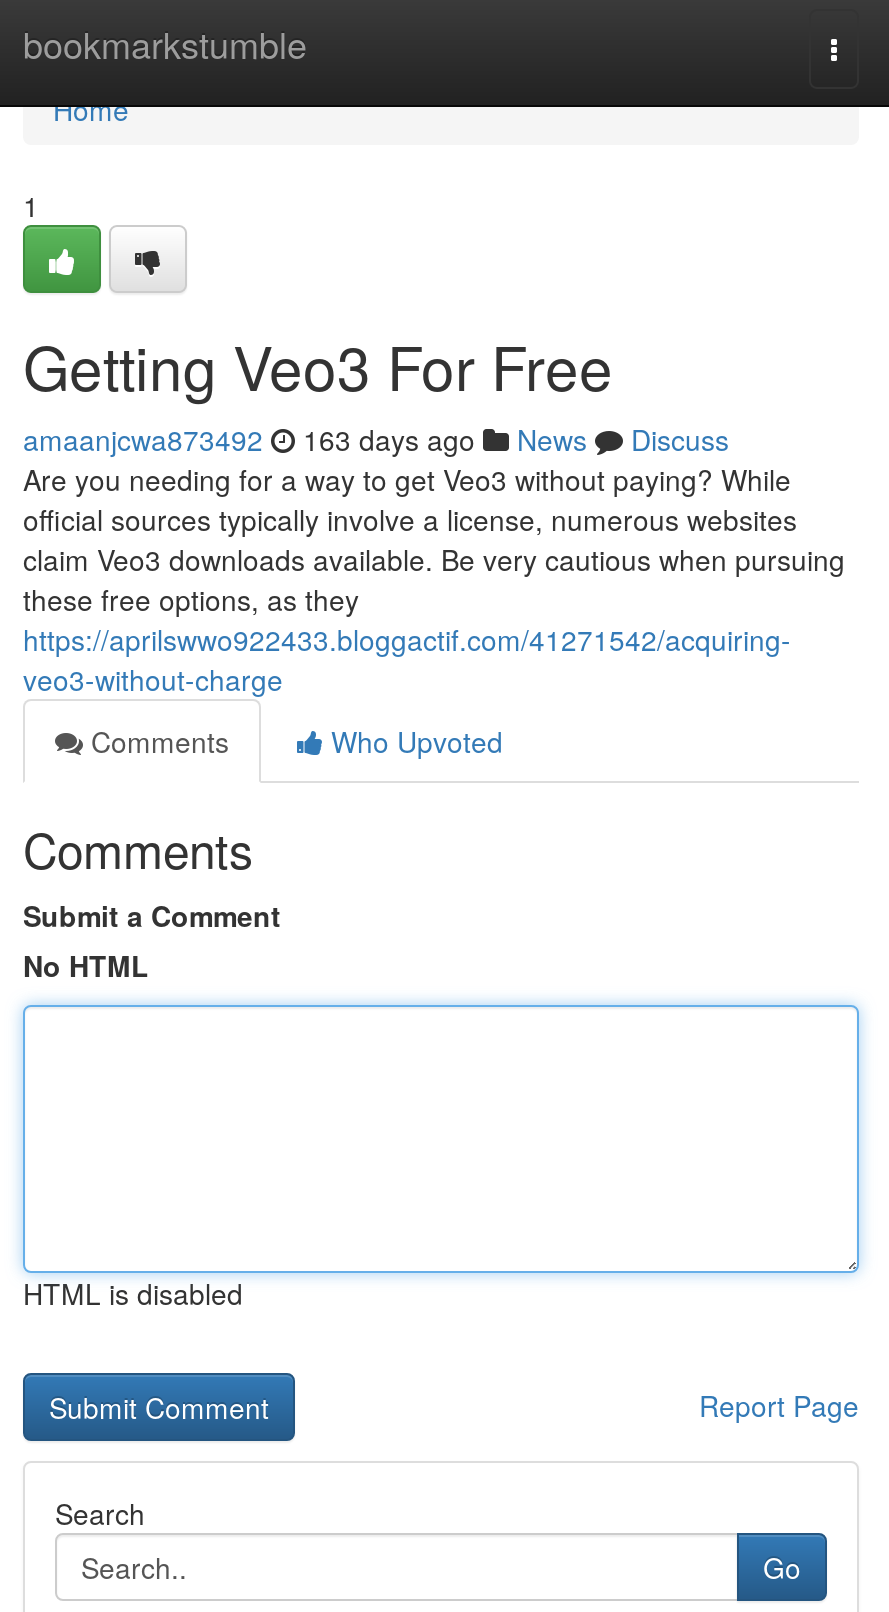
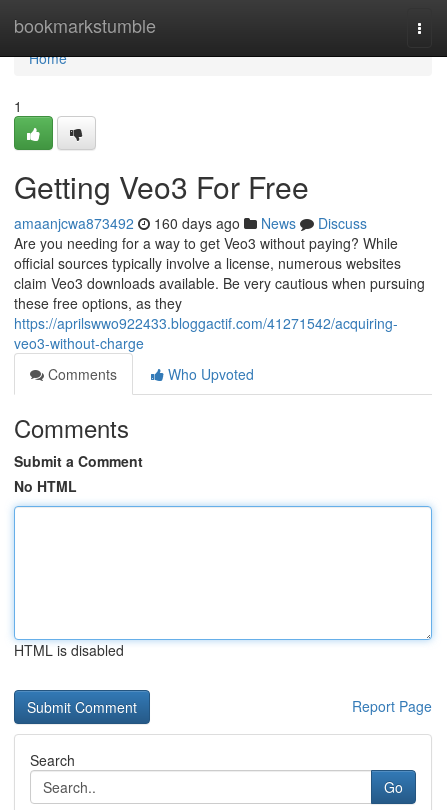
- amaanjcwa873492 163 days ago News Discuss
+ amaanjcwa873492 160 days ago News Discuss
